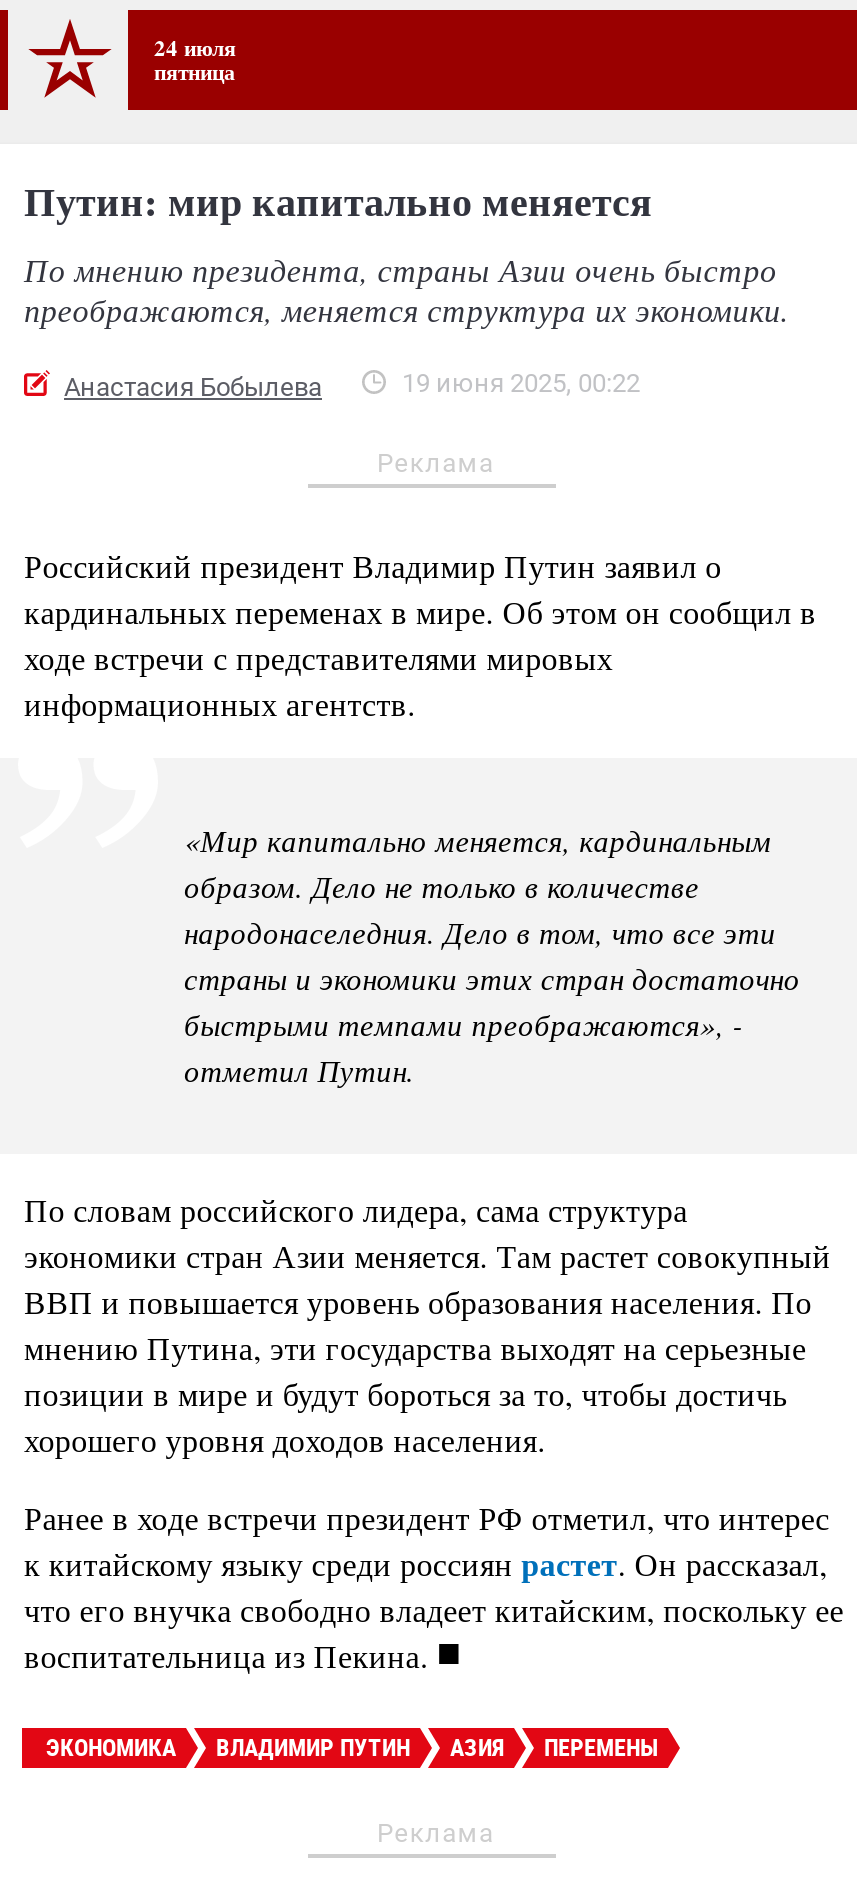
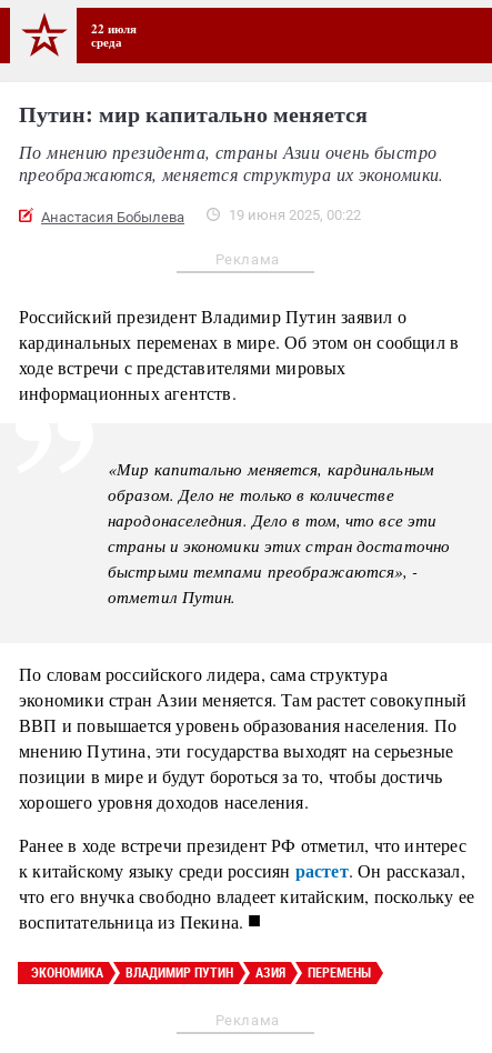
- 24 июля
- пятница
+ 22 июля
+ среда
